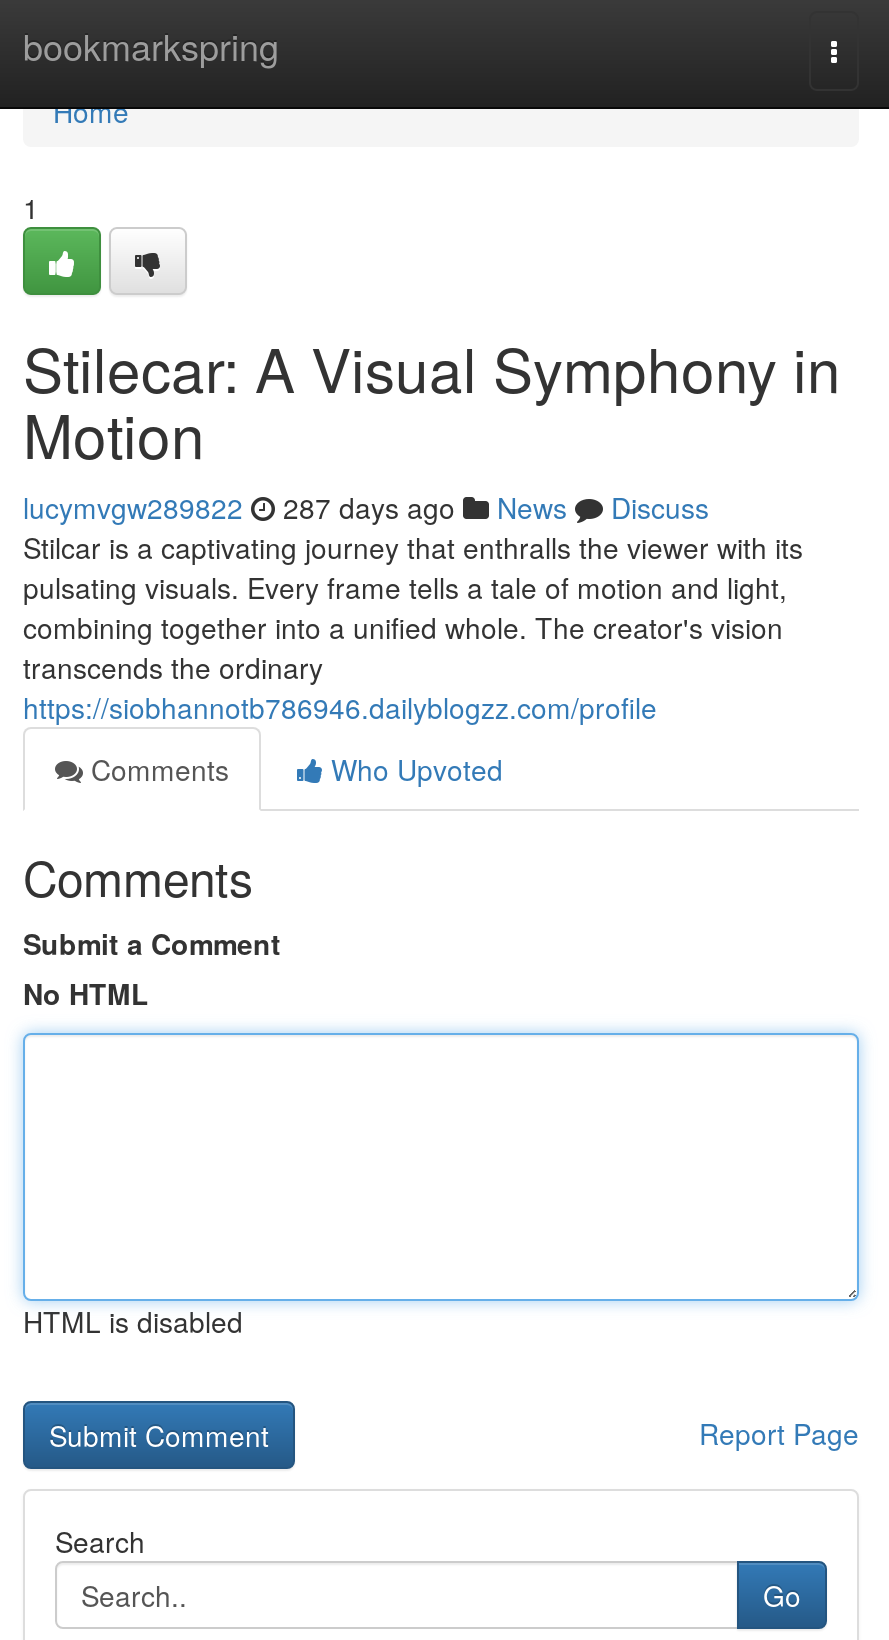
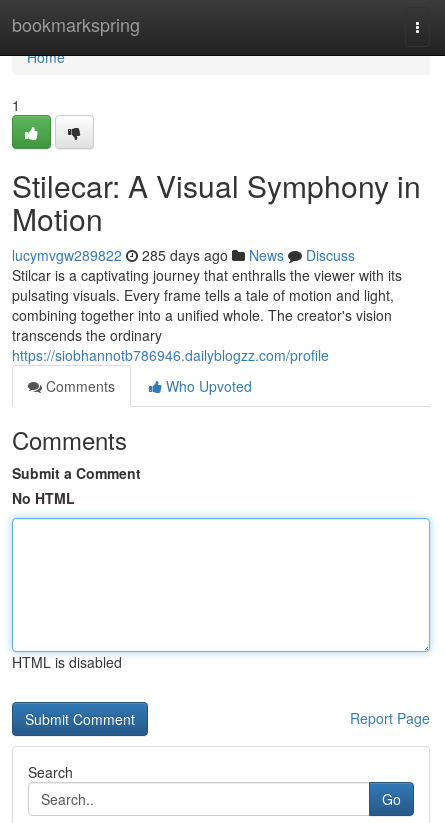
- lucymvgw289822 287 days ago News Discuss
+ lucymvgw289822 285 days ago News Discuss
